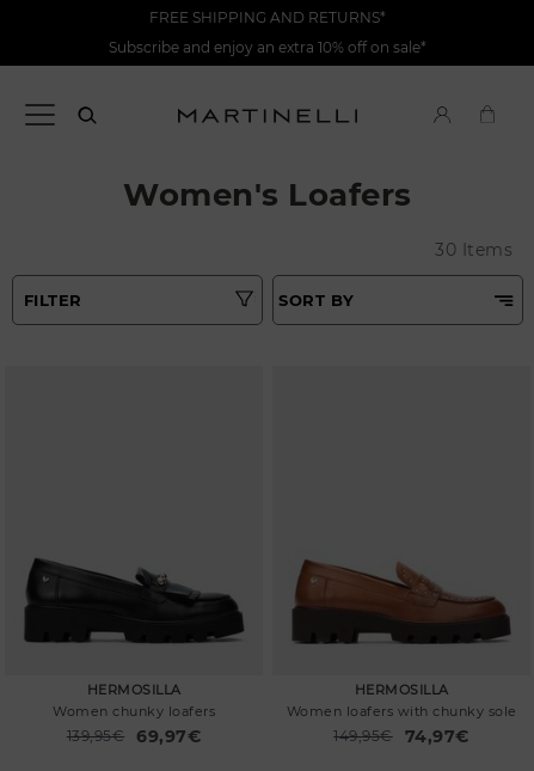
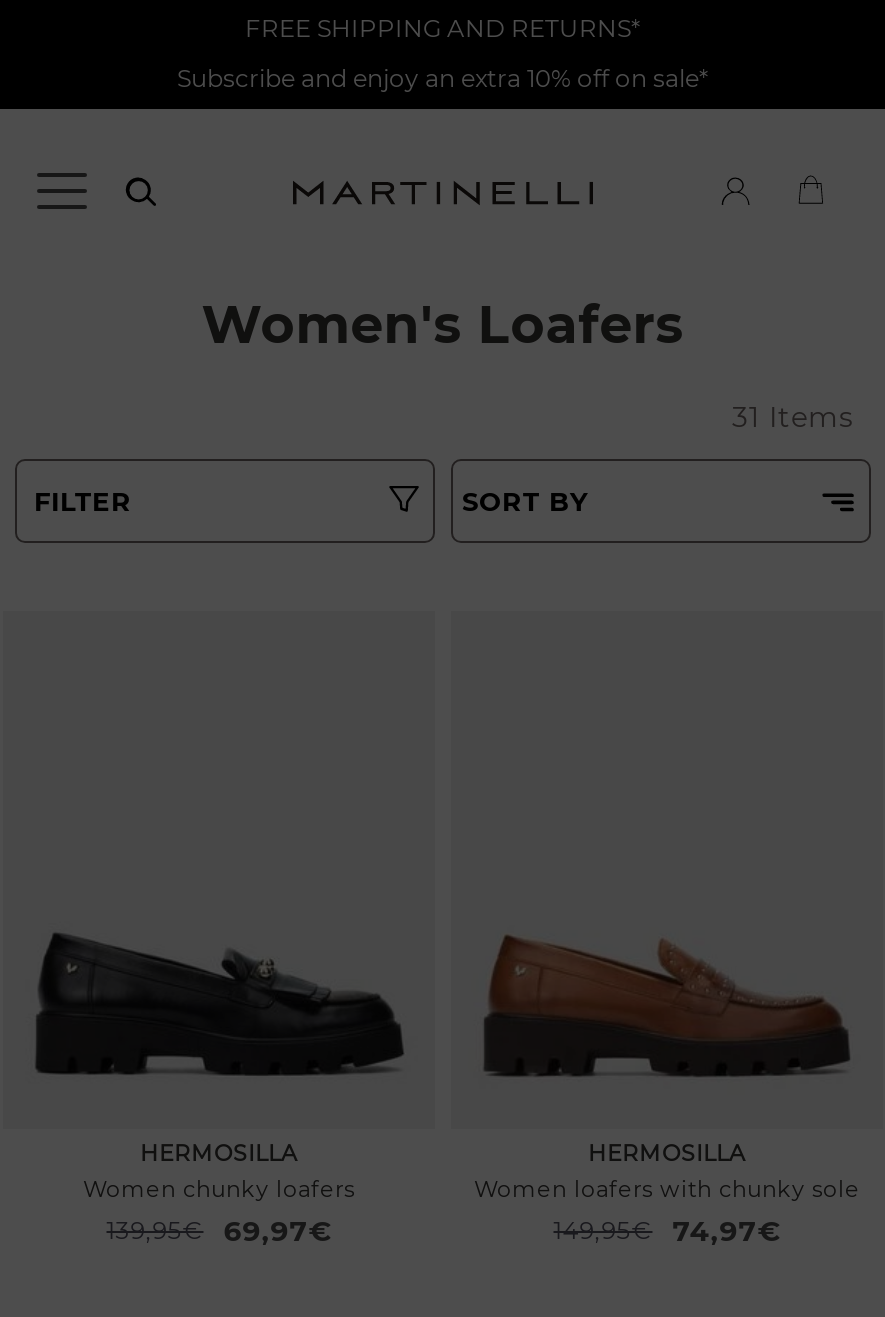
- 30 Items
+ 31 Items
